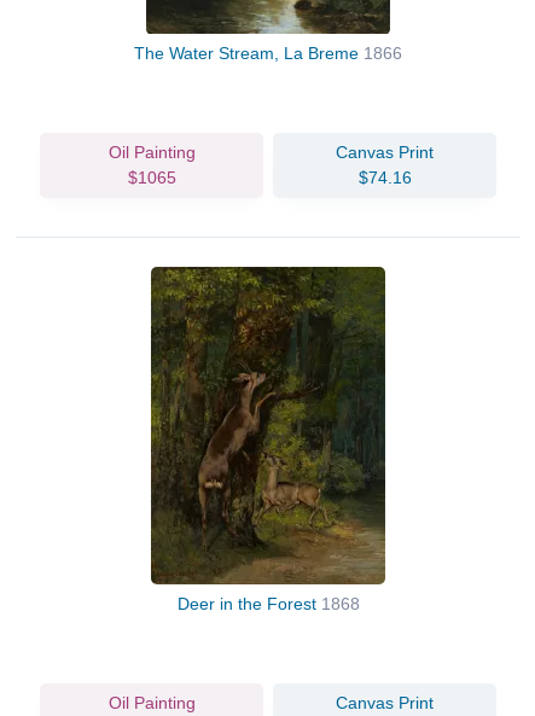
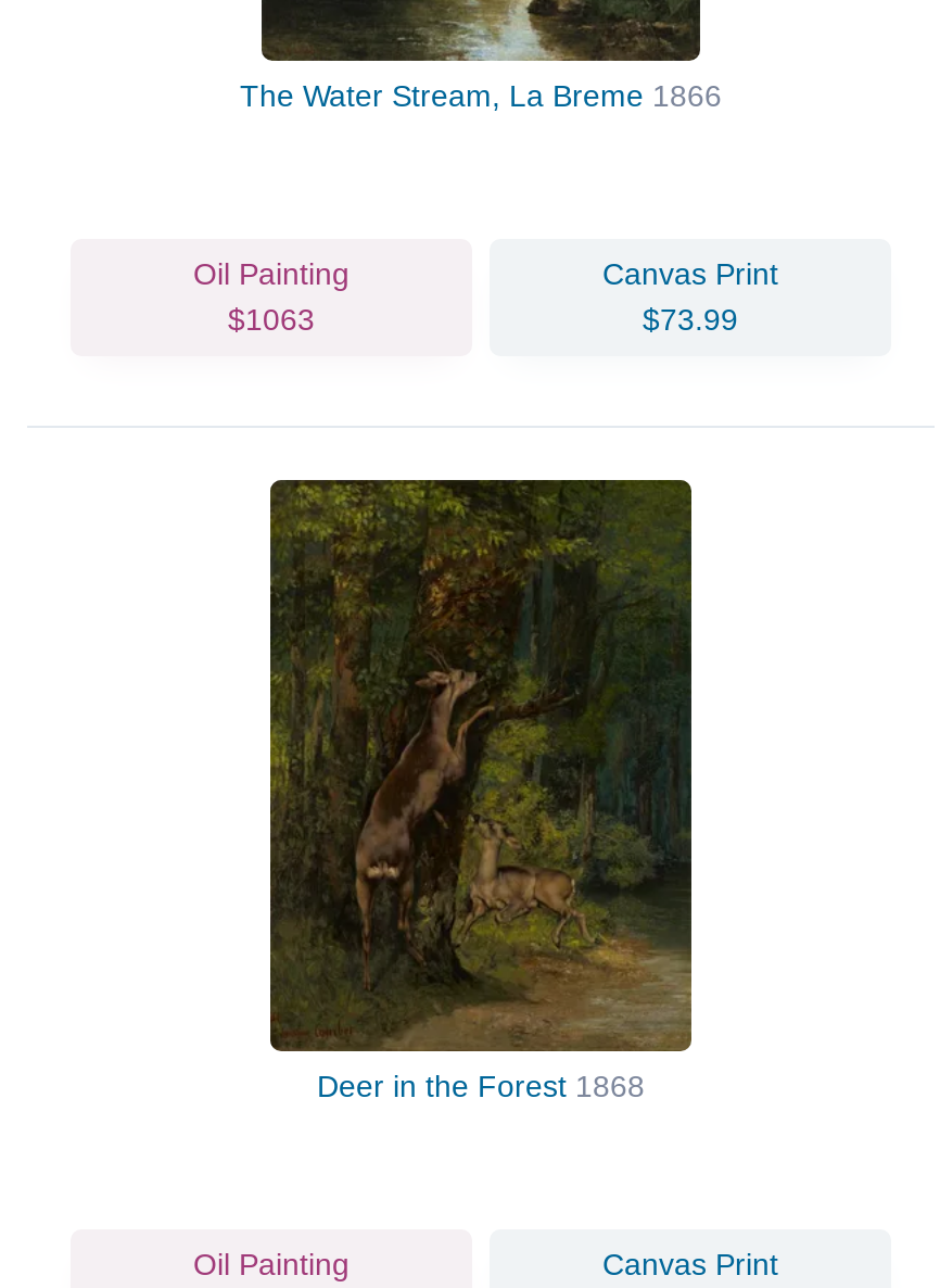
- $1065
+ $1063

- $74.16
+ $73.99
